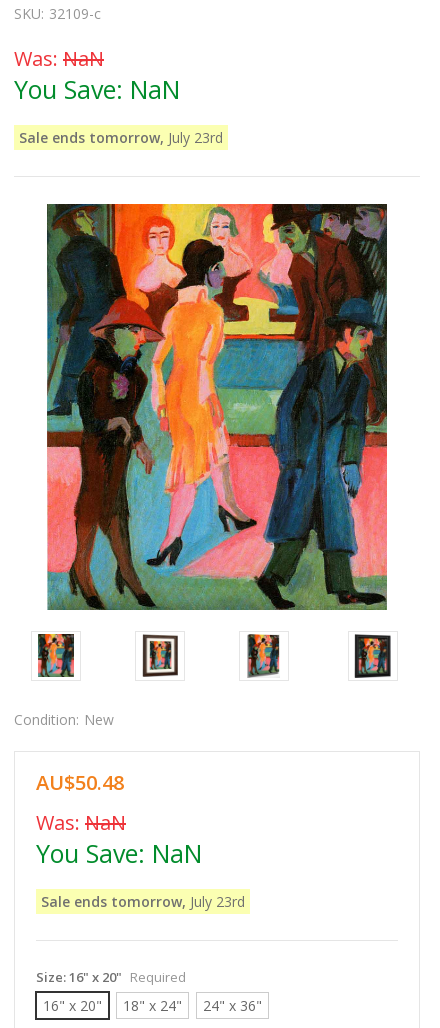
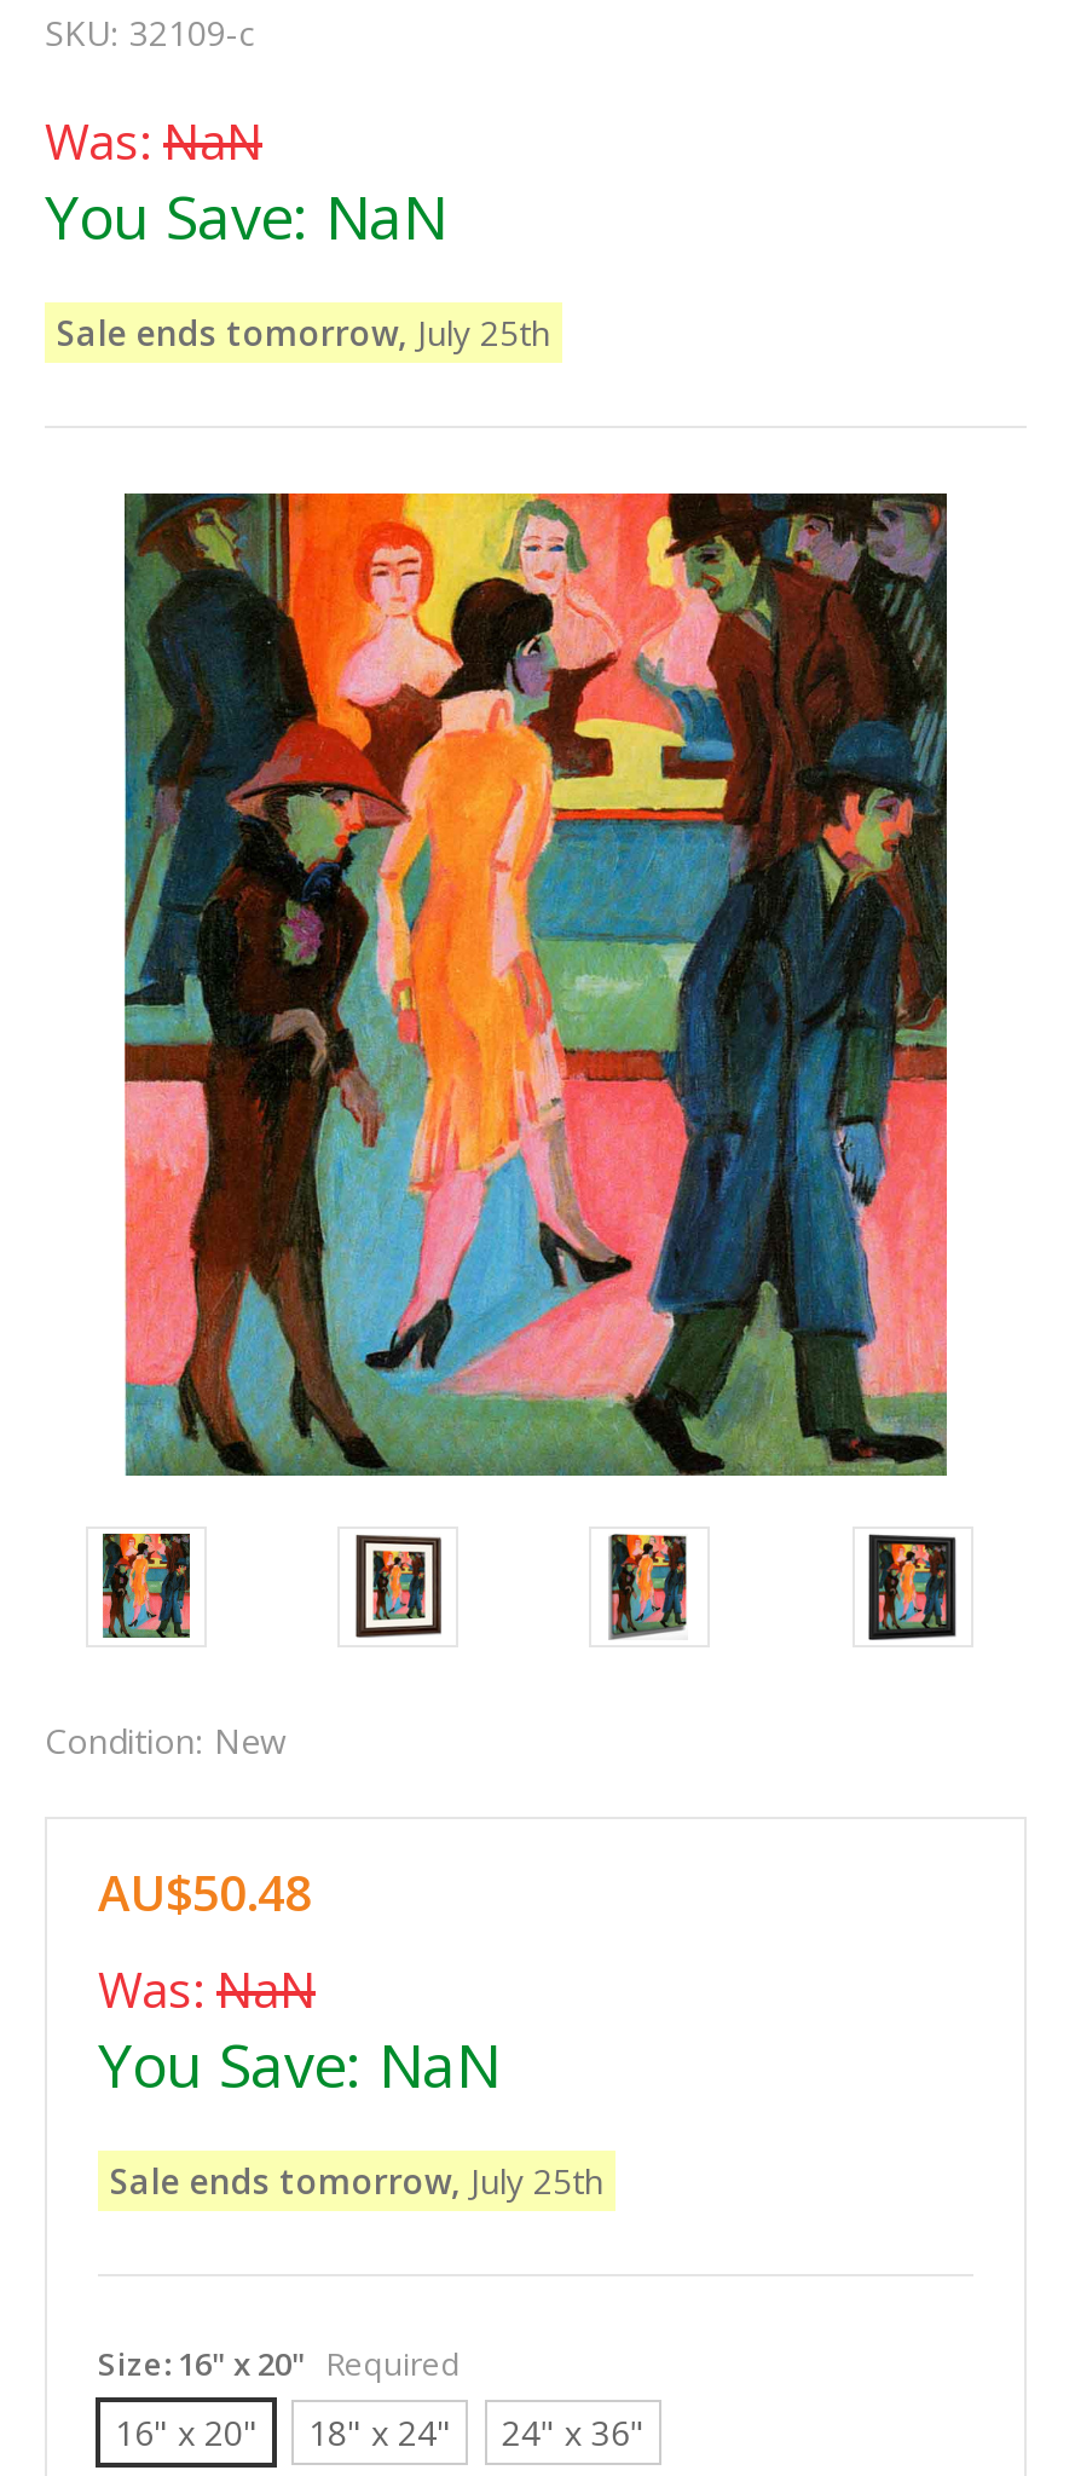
- Sale ends tomorrow, July 23rd
+ Sale ends tomorrow, July 25th

- Sale ends tomorrow, July 23rd
+ Sale ends tomorrow, July 25th
